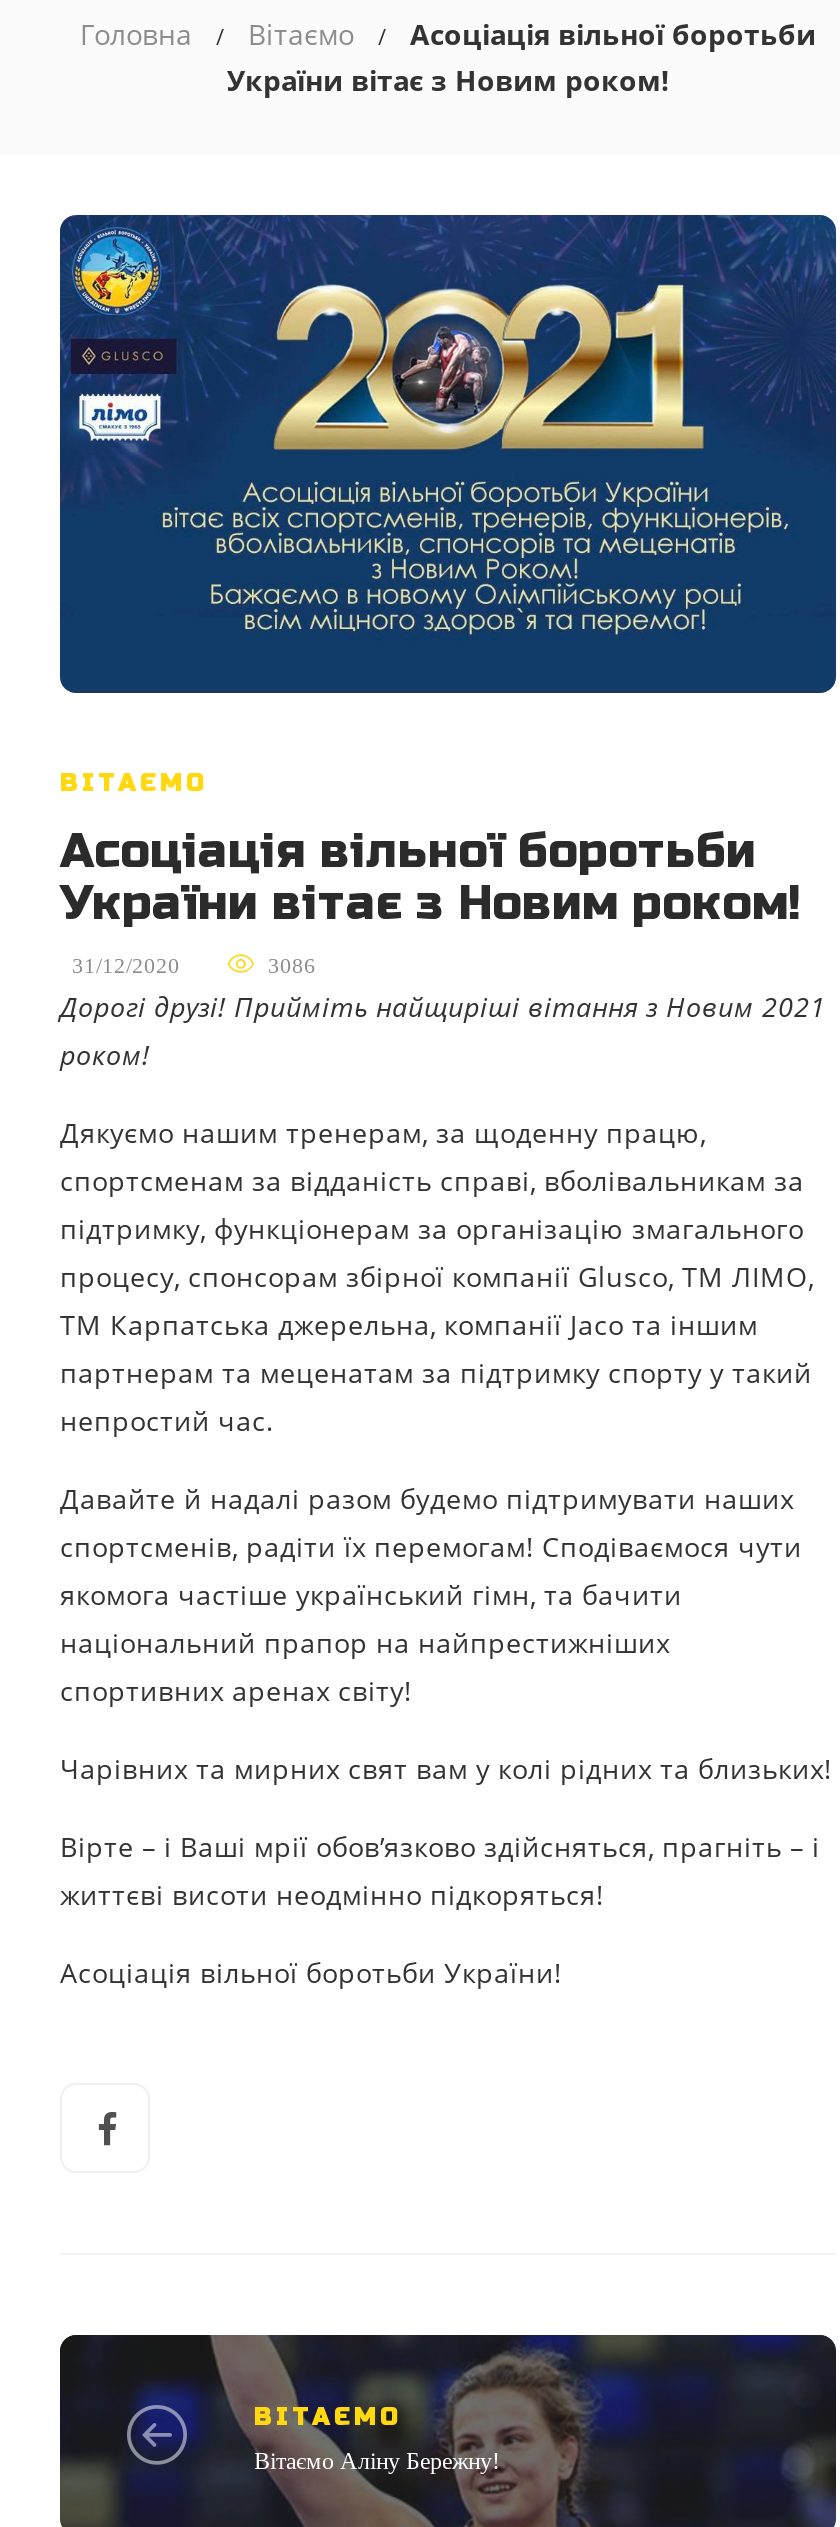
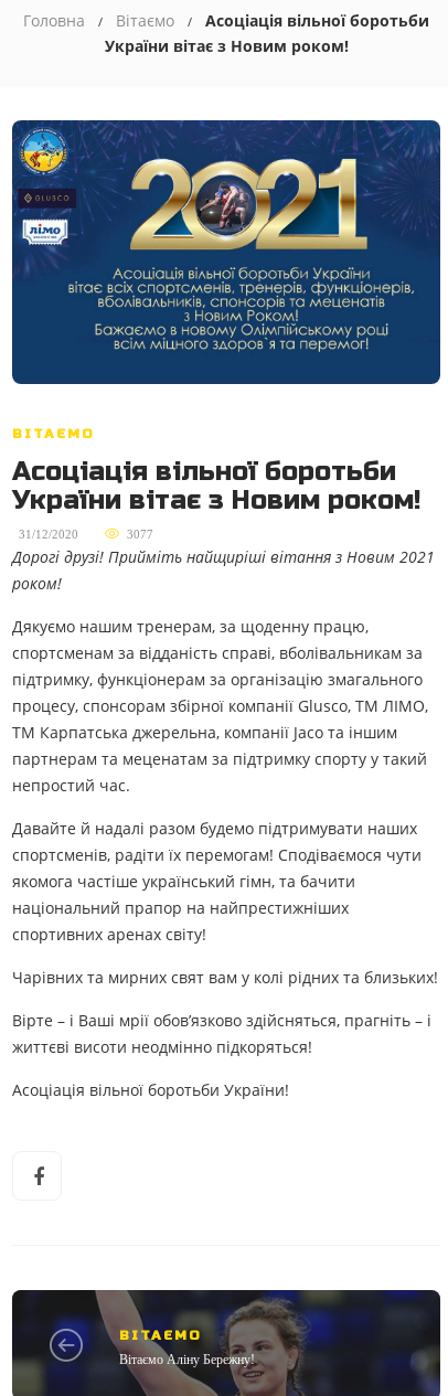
- 3086
+ 3077
